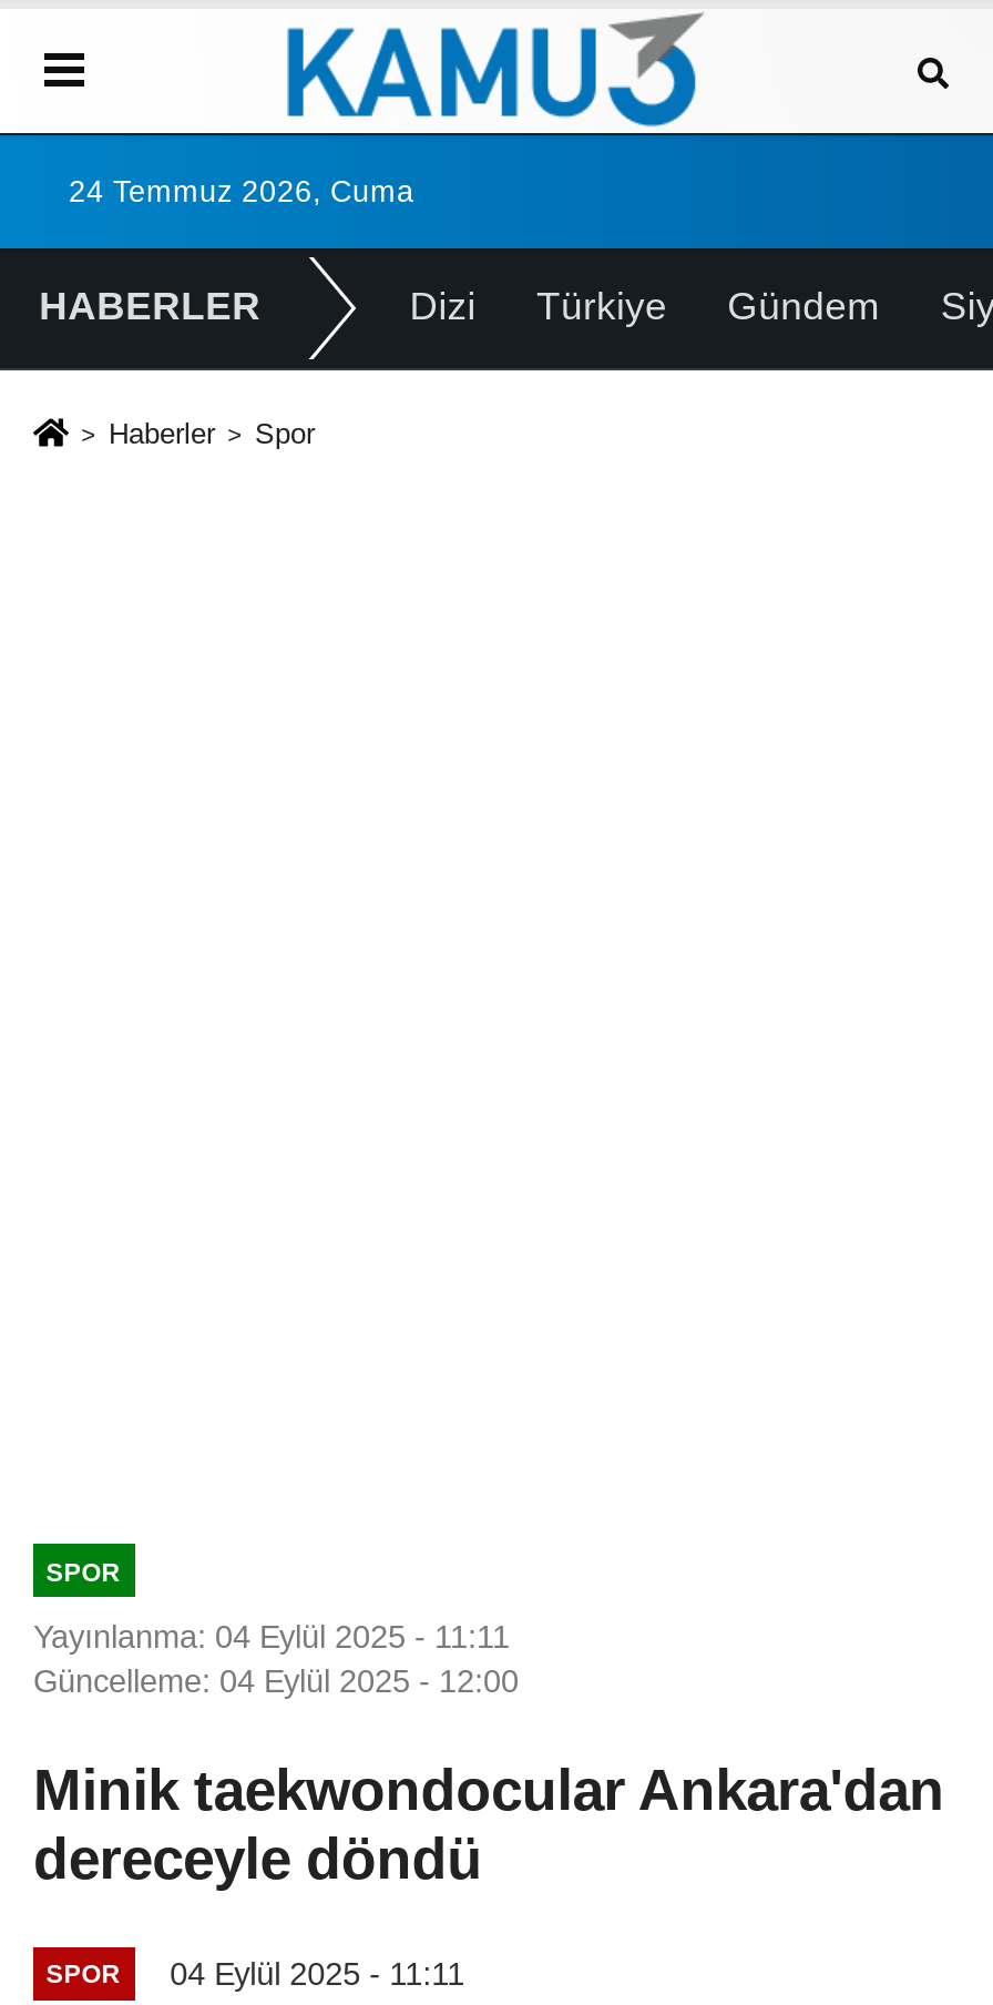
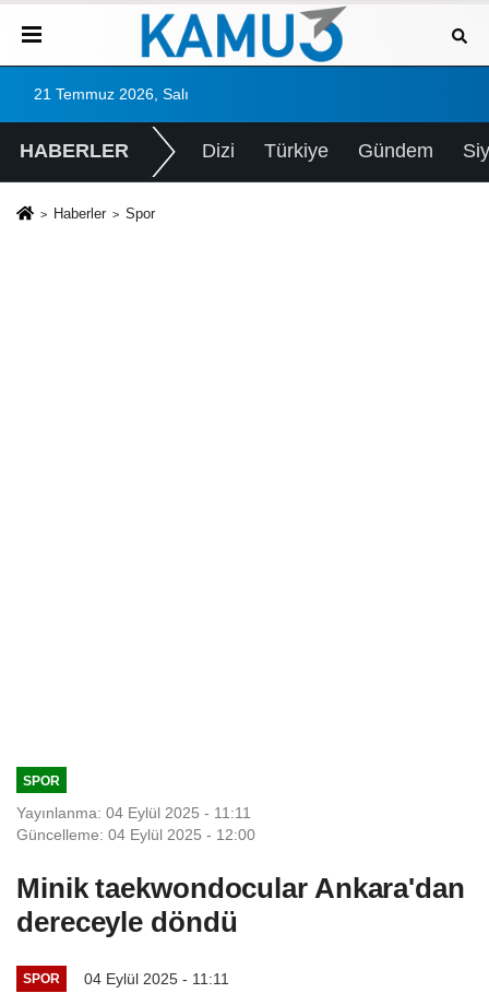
- 24 Temmuz 2026, Cuma
+ 21 Temmuz 2026, Salı
